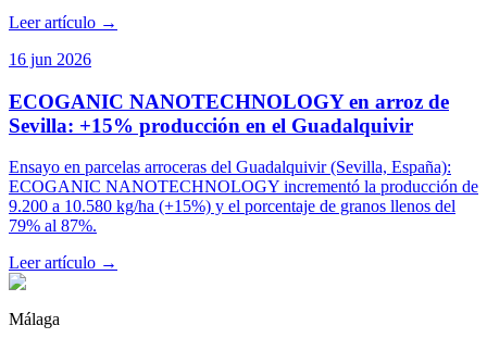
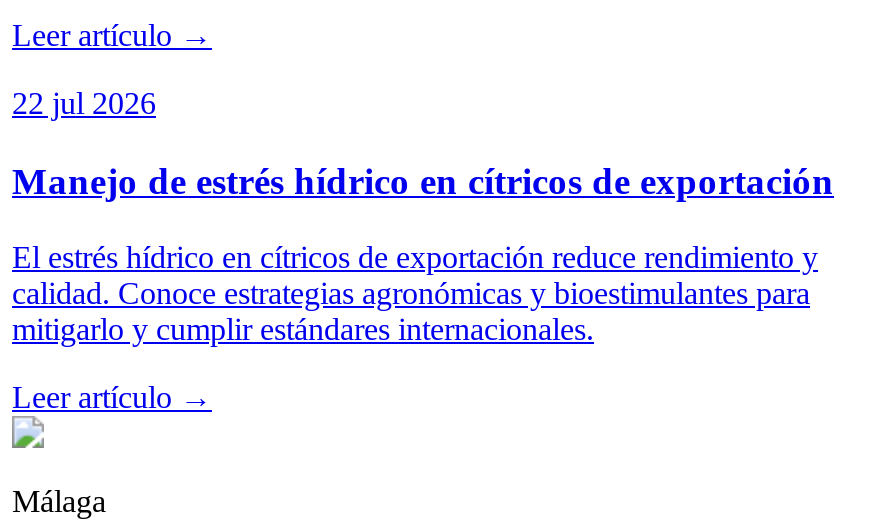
- 16 jun 2026
+ 22 jul 2026

- ECOGANIC NANOTECHNOLOGY en arroz de
- Sevilla: +15% producción en el Guadalquivir
+ Manejo de estrés hídrico en cítricos de exportación

- Ensayo en parcelas arroceras del Guadalquivir (Sevilla, España):
- ECOGANIC NANOTECHNOLOGY incrementó la producción de
- 9.200 a 10.580 kg/ha (+15%) y el porcentaje de granos llenos del
- 79% al 87%.
+ El estrés hídrico en cítricos de exportación reduce rendimiento y
+ calidad. Conoce estrategias agronómicas y bioestimulantes para
+ mitigarlo y cumplir estándares internacionales.
